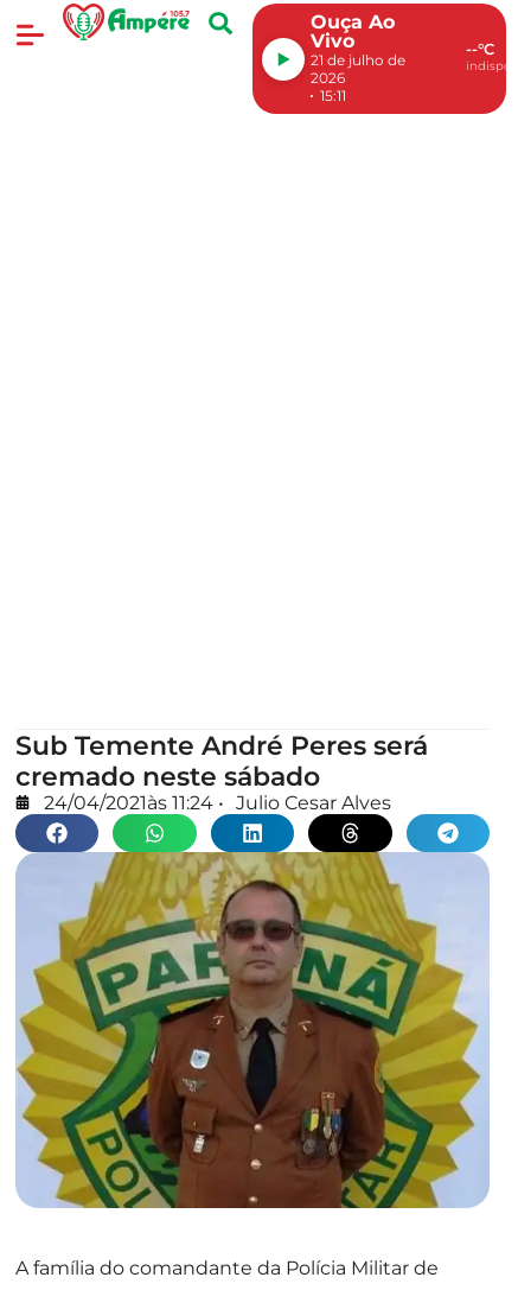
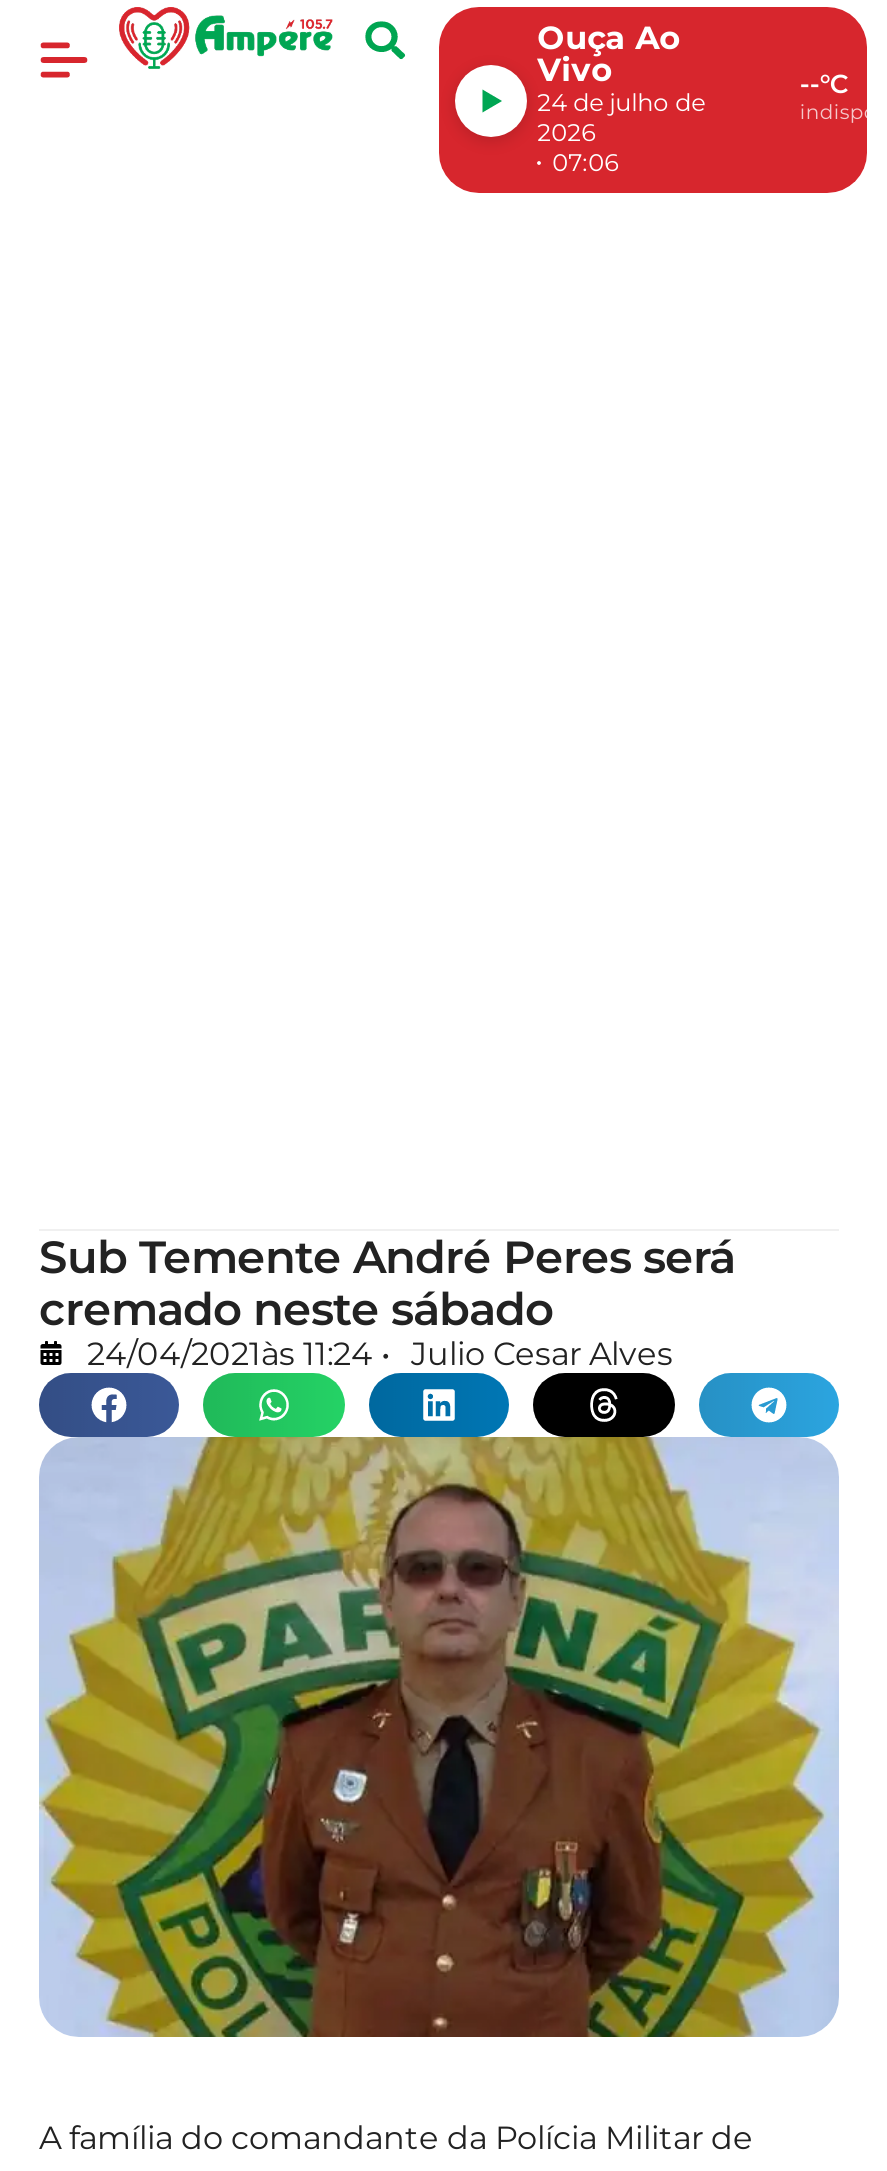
- 21 de julho de
+ 24 de julho de

- 15:11
+ 07:06
